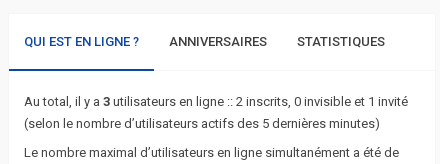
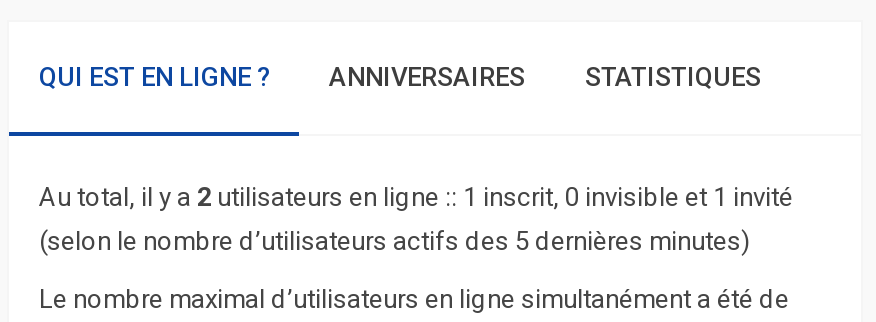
- Au total, il y a 3 utilisateurs en ligne :: 2 inscrits, 0 invisible et 1 invité
+ Au total, il y a 2 utilisateurs en ligne :: 1 inscrit, 0 invisible et 1 invité
